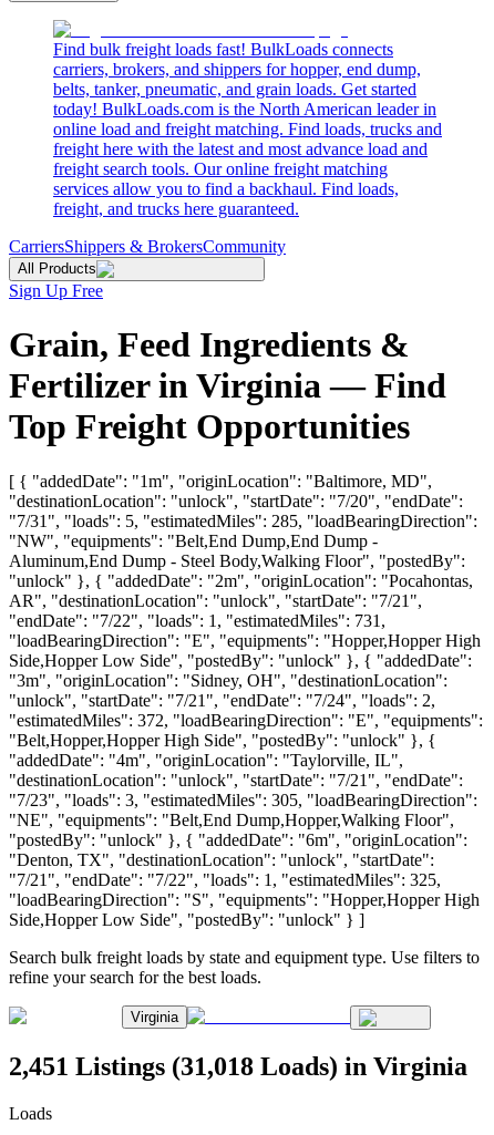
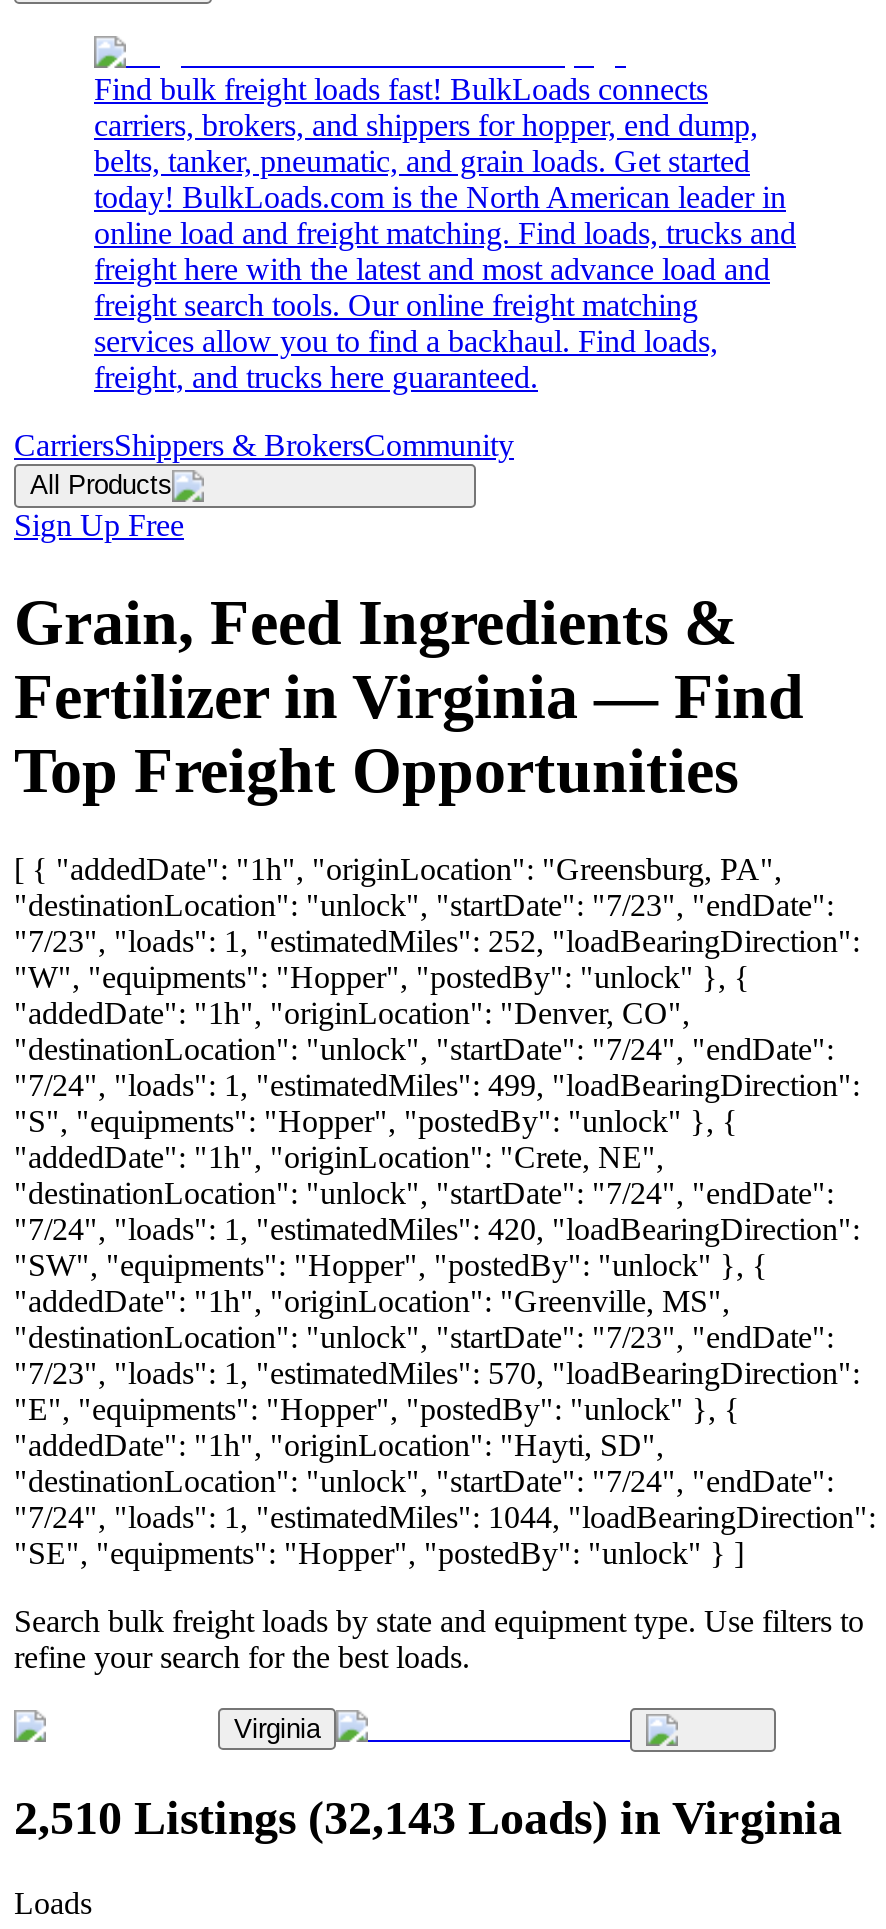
- [ { "addedDate": "1m", "originLocation": "Baltimore, MD",
- "destinationLocation": "unlock", "startDate": "7/20", "endDate":
- "7/31", "loads": 5, "estimatedMiles": 285, "loadBearingDirection":
- "NW", "equipments": "Belt,End Dump,End Dump -
- Aluminum,End Dump - Steel Body,Walking Floor", "postedBy":
- "unlock" }, { "addedDate": "2m", "originLocation": "Pocahontas,
- AR", "destinationLocation": "unlock", "startDate": "7/21",
- "endDate": "7/22", "loads": 1, "estimatedMiles": 731,
- "loadBearingDirection": "E", "equipments": "Hopper,Hopper High
- Side,Hopper Low Side", "postedBy": "unlock" }, { "addedDate":
- "3m", "originLocation": "Sidney, OH", "destinationLocation":
- "unlock", "startDate": "7/21", "endDate": "7/24", "loads": 2,
- "estimatedMiles": 372, "loadBearingDirection": "E", "equipments":
- "Belt,Hopper,Hopper High Side", "postedBy": "unlock" }, {
- "addedDate": "4m", "originLocation": "Taylorville, IL",
- "destinationLocation": "unlock", "startDate": "7/21", "endDate":
- "7/23", "loads": 3, "estimatedMiles": 305, "loadBearingDirection":
- "NE", "equipments": "Belt,End Dump,Hopper,Walking Floor",
- "postedBy": "unlock" }, { "addedDate": "6m", "originLocation":
- "Denton, TX", "destinationLocation": "unlock", "startDate":
- "7/21", "endDate": "7/22", "loads": 1, "estimatedMiles": 325,
- "loadBearingDirection": "S", "equipments": "Hopper,Hopper High
- Side,Hopper Low Side", "postedBy": "unlock" } ]
+ [ { "addedDate": "1h", "originLocation": "Greensburg, PA",
+ "destinationLocation": "unlock", "startDate": "7/23", "endDate":
+ "7/23", "loads": 1, "estimatedMiles": 252, "loadBearingDirection":
+ "W", "equipments": "Hopper", "postedBy": "unlock" }, {
+ "addedDate": "1h", "originLocation": "Denver, CO",
+ "destinationLocation": "unlock", "startDate": "7/24", "endDate":
+ "7/24", "loads": 1, "estimatedMiles": 499, "loadBearingDirection":
+ "S", "equipments": "Hopper", "postedBy": "unlock" }, {
+ "addedDate": "1h", "originLocation": "Crete, NE",
+ "destinationLocation": "unlock", "startDate": "7/24", "endDate":
+ "7/24", "loads": 1, "estimatedMiles": 420, "loadBearingDirection":
+ "SW", "equipments": "Hopper", "postedBy": "unlock" }, {
+ "addedDate": "1h", "originLocation": "Greenville, MS",
+ "destinationLocation": "unlock", "startDate": "7/23", "endDate":
+ "7/23", "loads": 1, "estimatedMiles": 570, "loadBearingDirection":
+ "E", "equipments": "Hopper", "postedBy": "unlock" }, {
+ "addedDate": "1h", "originLocation": "Hayti, SD",
+ "destinationLocation": "unlock", "startDate": "7/24", "endDate":
+ "7/24", "loads": 1, "estimatedMiles": 1044, "loadBearingDirection":
+ "SE", "equipments": "Hopper", "postedBy": "unlock" } ]

- 2,451 Listings (31,018 Loads) in Virginia
+ 2,510 Listings (32,143 Loads) in Virginia
